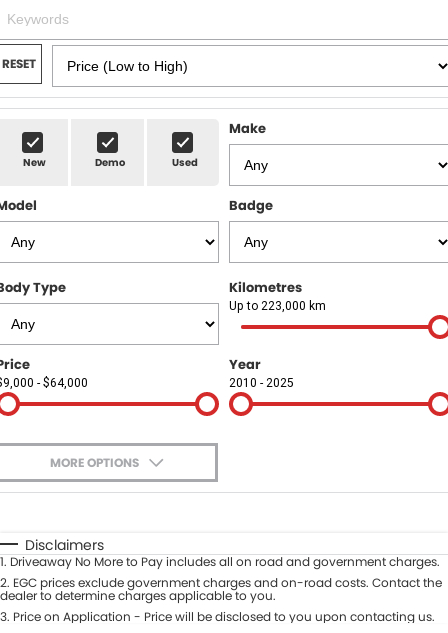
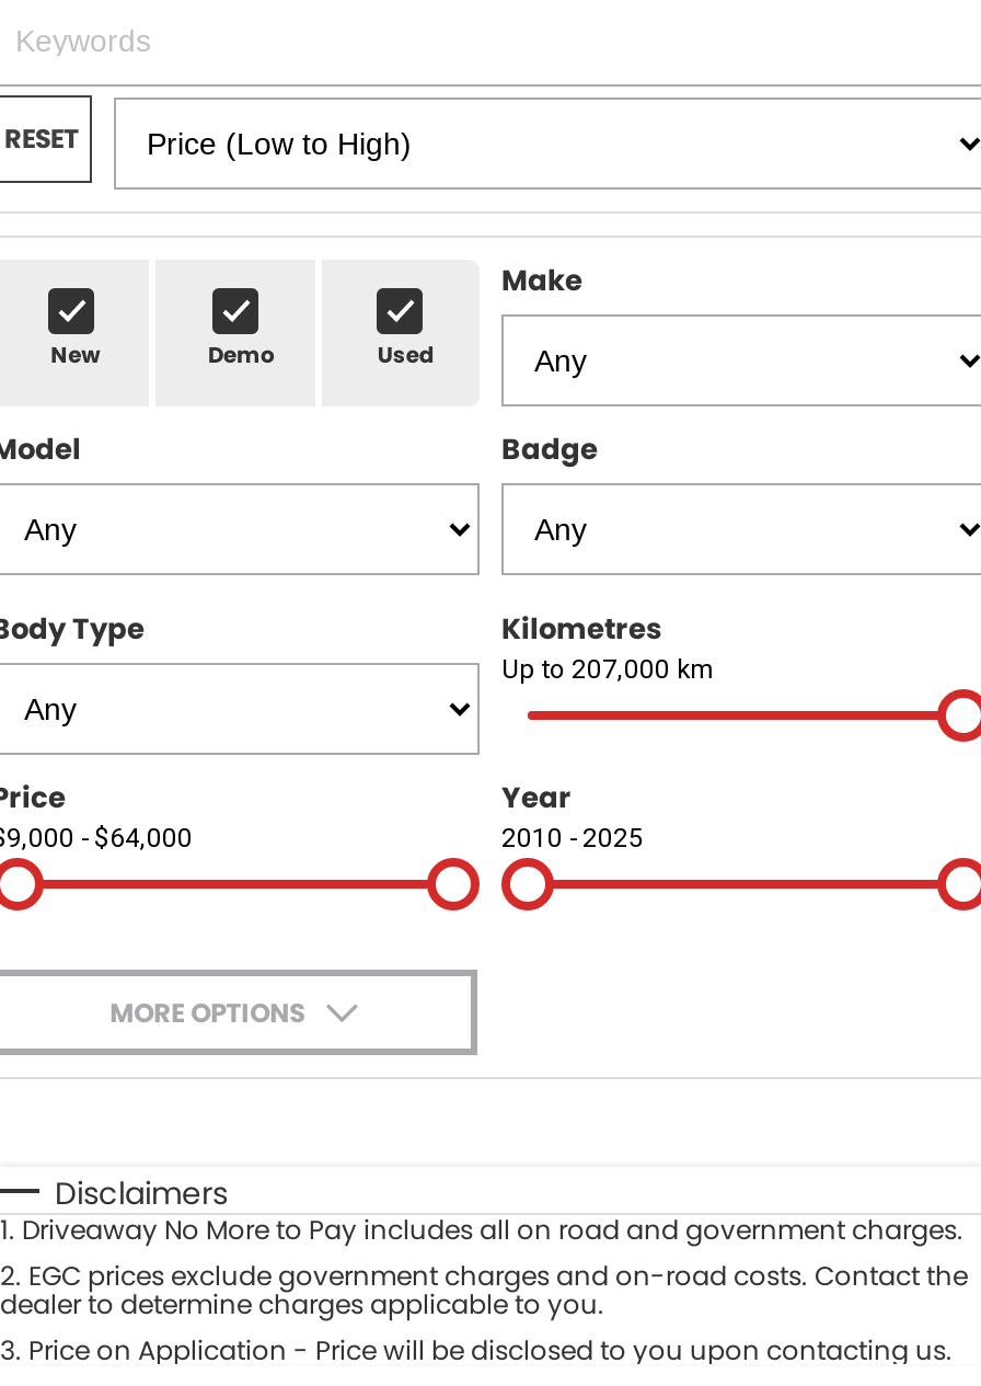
- Up to 223,000 km
+ Up to 207,000 km
